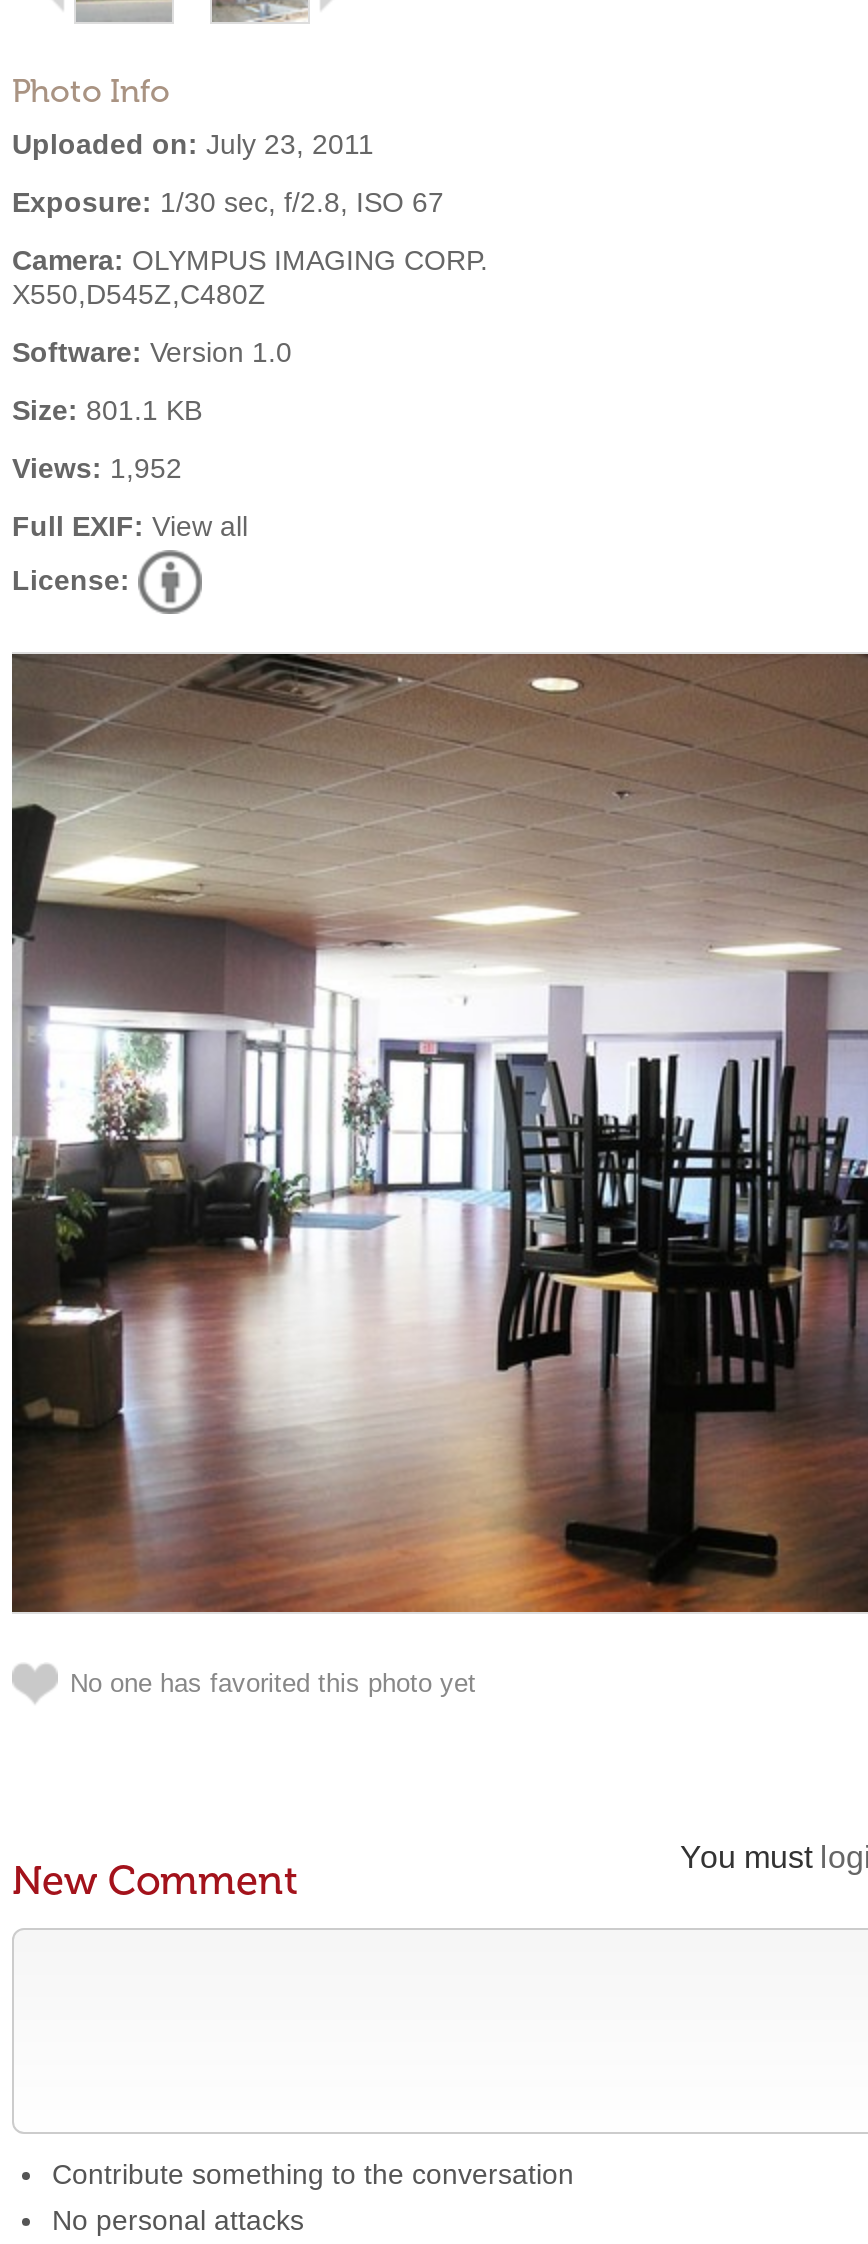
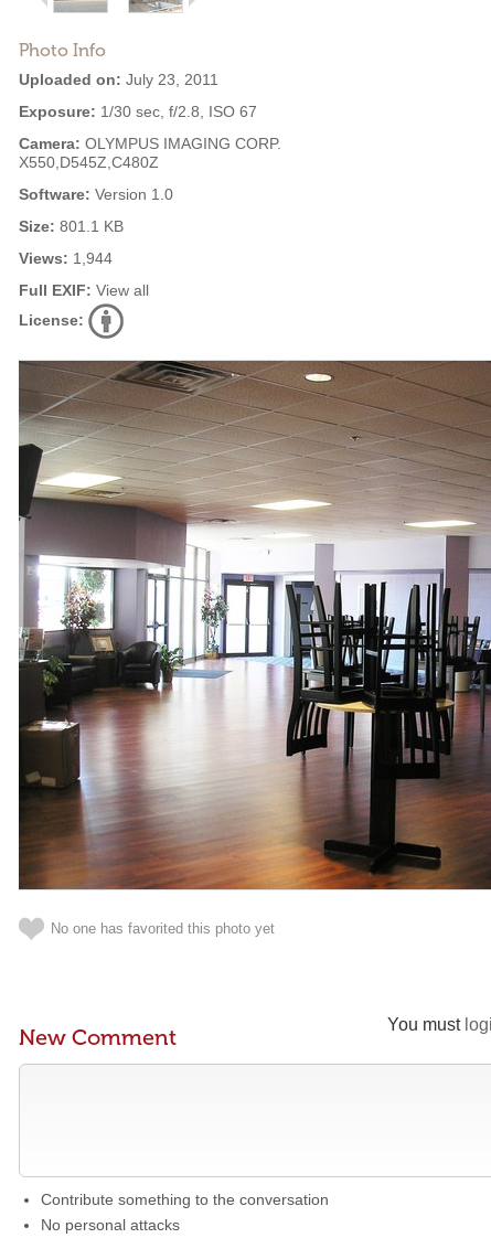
- Views: 1,952
+ Views: 1,944
